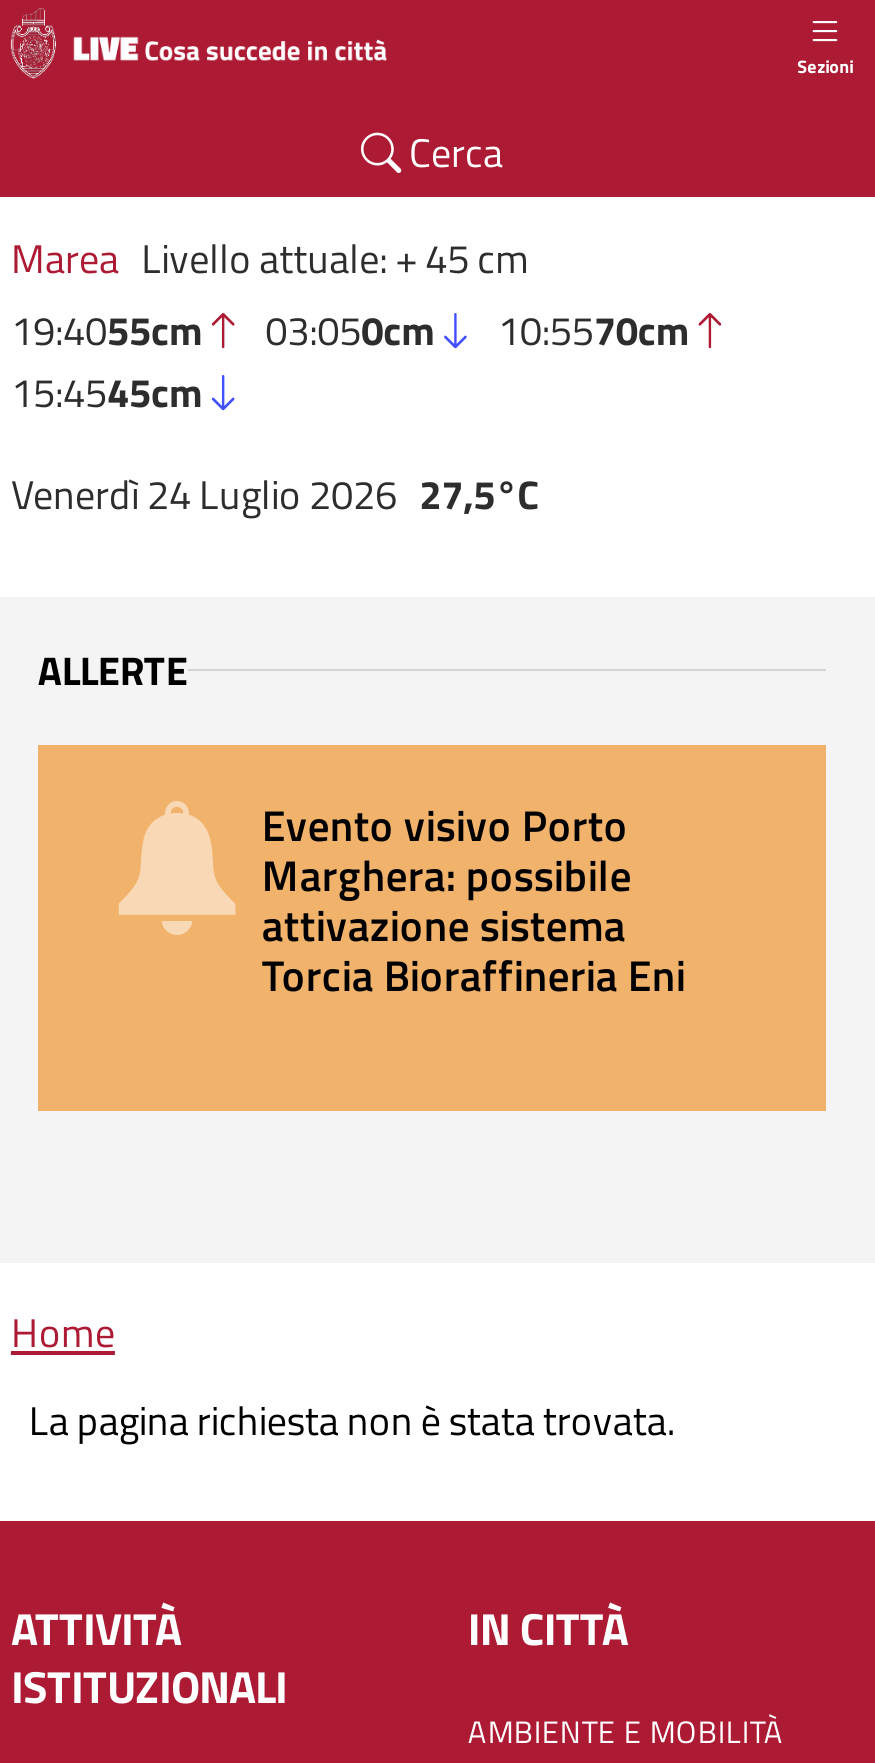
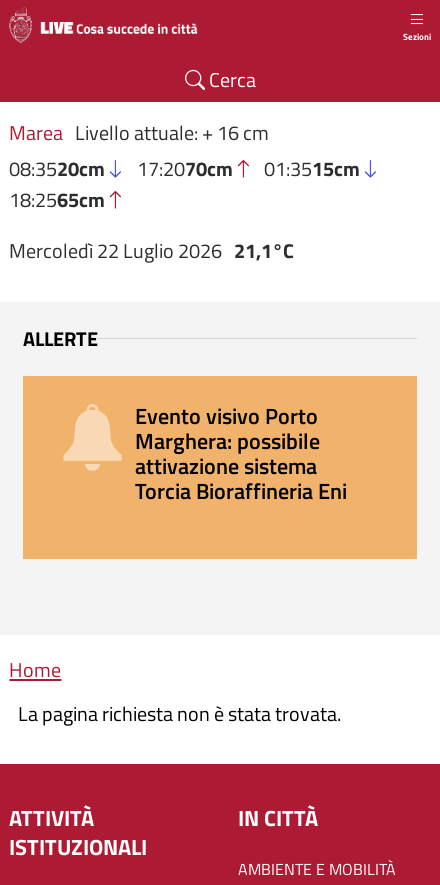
- Marea Livello attuale: + 45 cm
- 19:4055cm
- 03:050cm
- 10:5570cm
- 15:4545cm
+ Marea Livello attuale: + 16 cm
+ 08:3520cm
+ 17:2070cm
+ 01:3515cm
+ 18:2565cm

- Venerdì 24 Luglio 2026 27,5°C
+ Mercoledì 22 Luglio 2026 21,1°C
